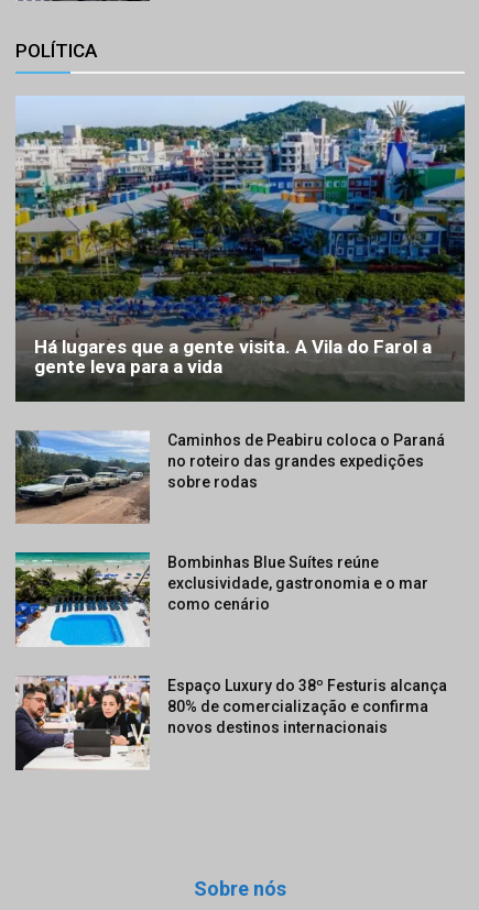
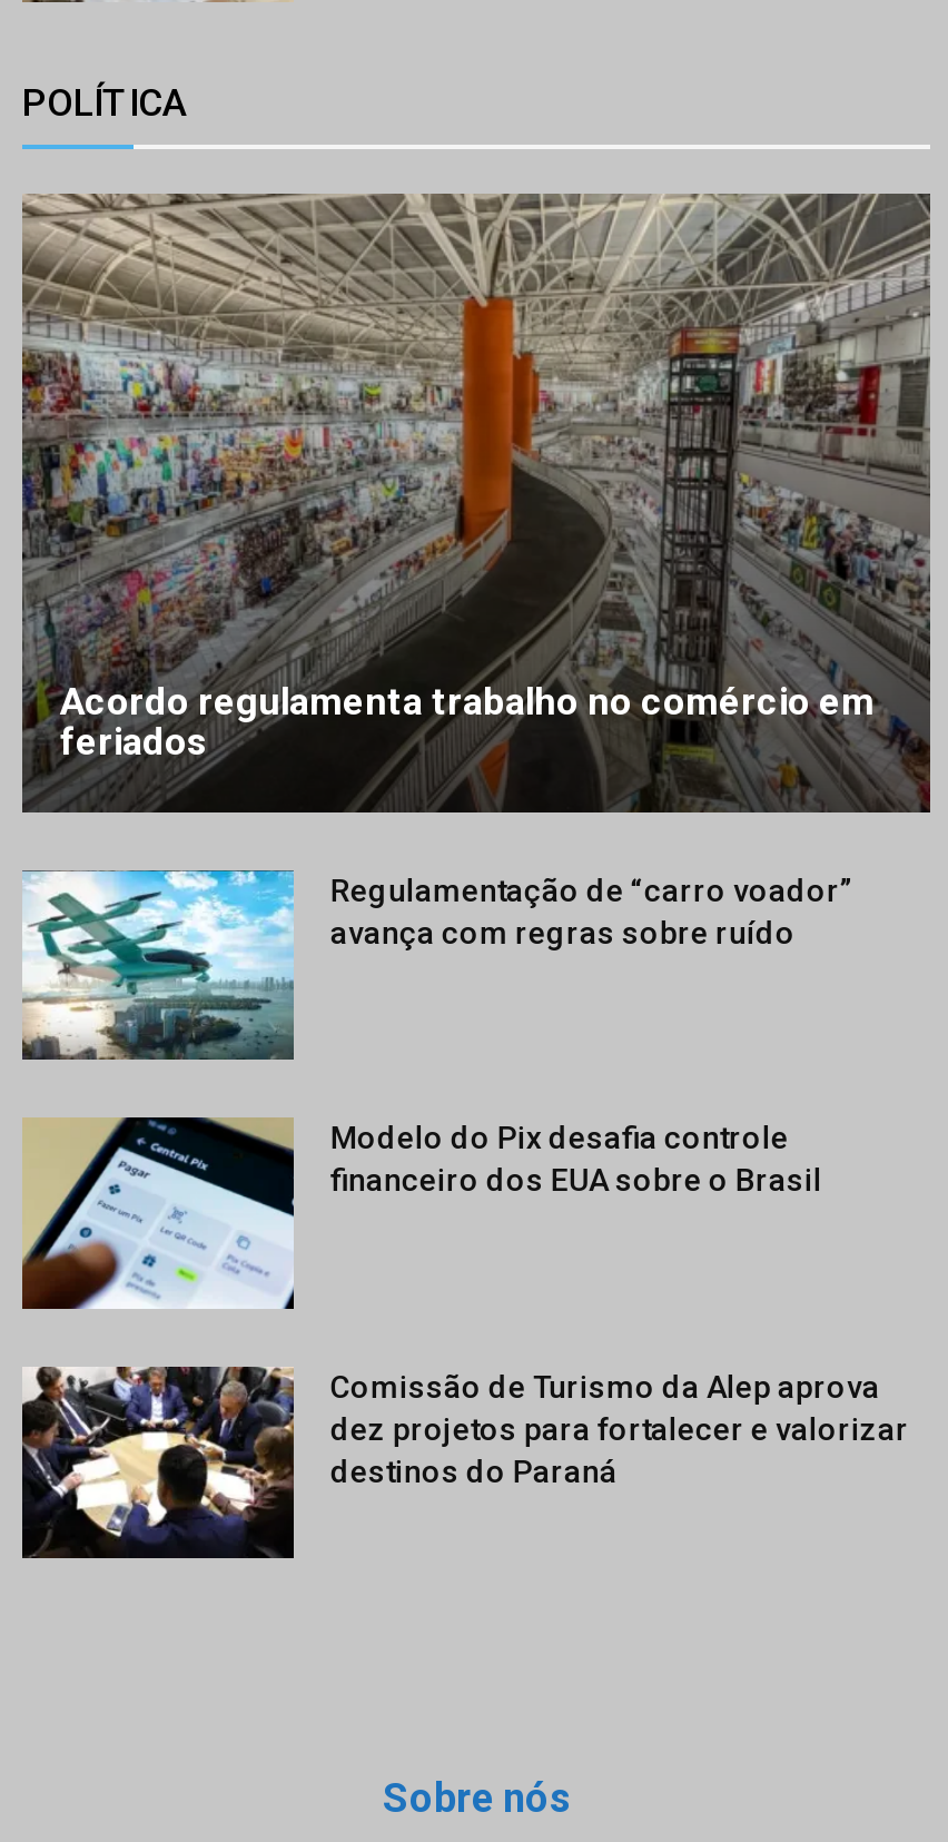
- [image]
- Há lugares que a gente visita. A Vila do Farol a
- gente leva para a vida
+ [image]
+ Acordo regulamenta trabalho no comércio em
+ feriados

- [image]
- Caminhos de Peabiru coloca o Paraná
- no roteiro das grandes expedições
- sobre rodas
+ [image]
+ Regulamentação de “carro voador”
+ avança com regras sobre ruído

- [image]
- Bombinhas Blue Suítes reúne
- exclusividade, gastronomia e o mar
- como cenário
+ [image]
+ Modelo do Pix desafia controle
+ financeiro dos EUA sobre o Brasil

- [image]
- Espaço Luxury do 38º Festuris alcança
- 80% de comercialização e confirma
- novos destinos internacionais
+ [image]
+ Comissão de Turismo da Alep aprova
+ dez projetos para fortalecer e valorizar
+ destinos do Paraná
